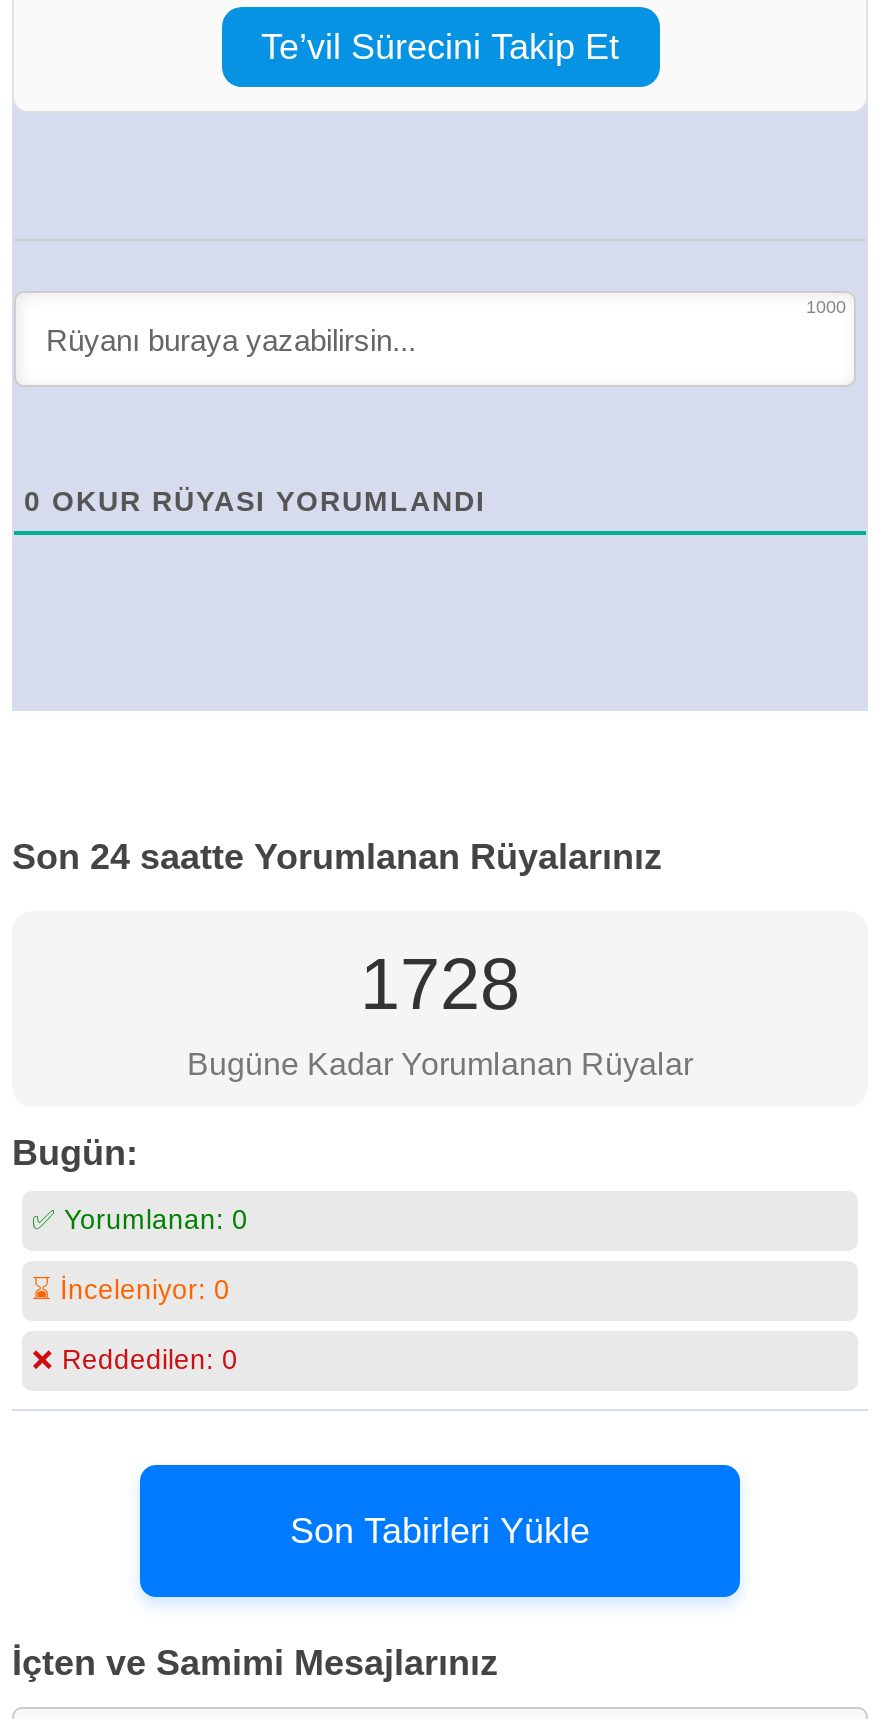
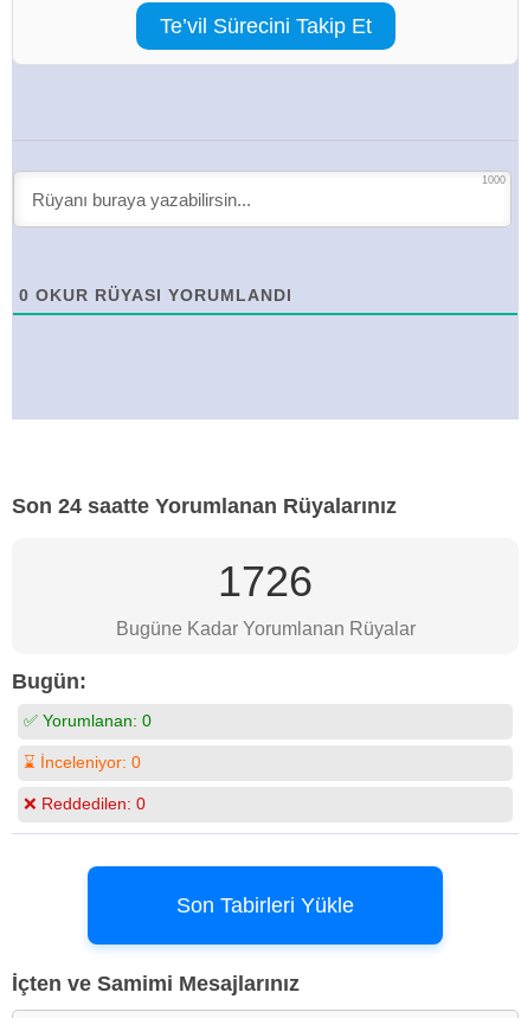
- 1728
+ 1726
